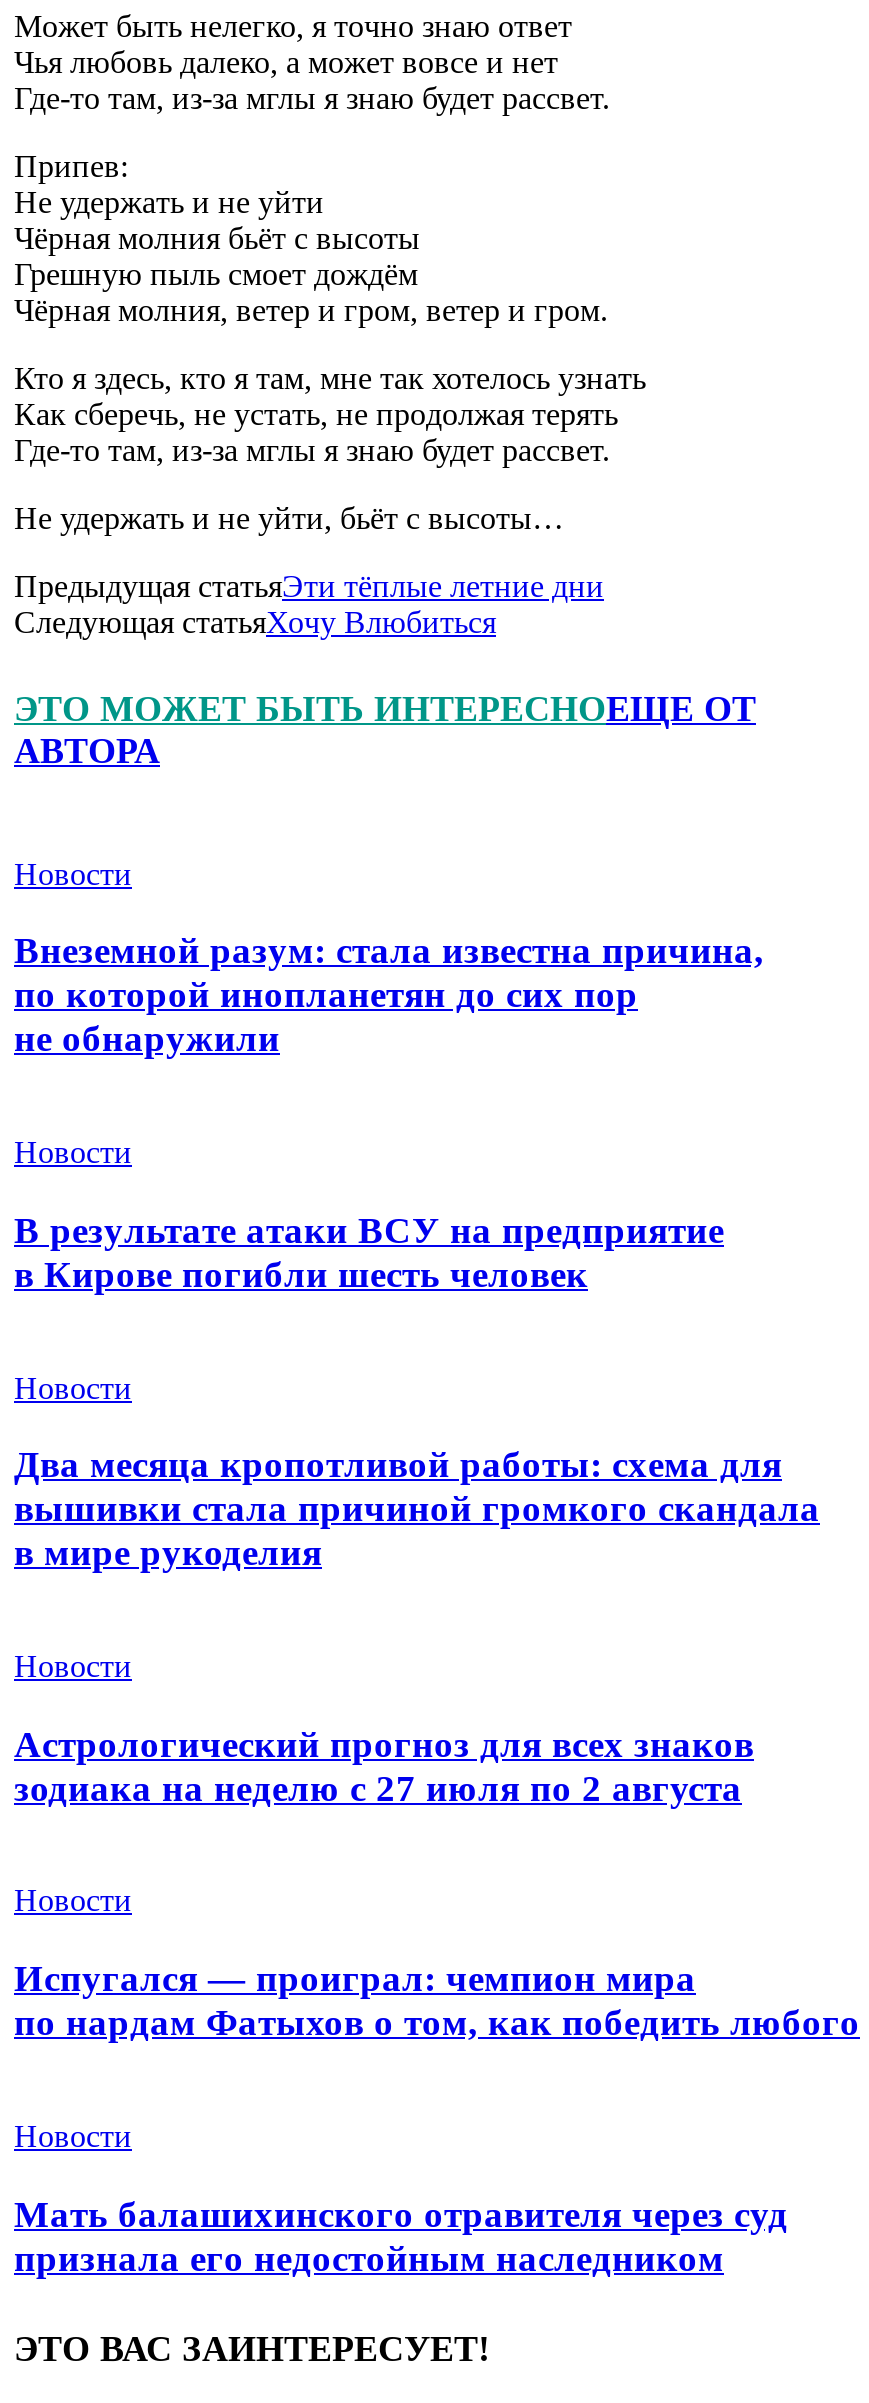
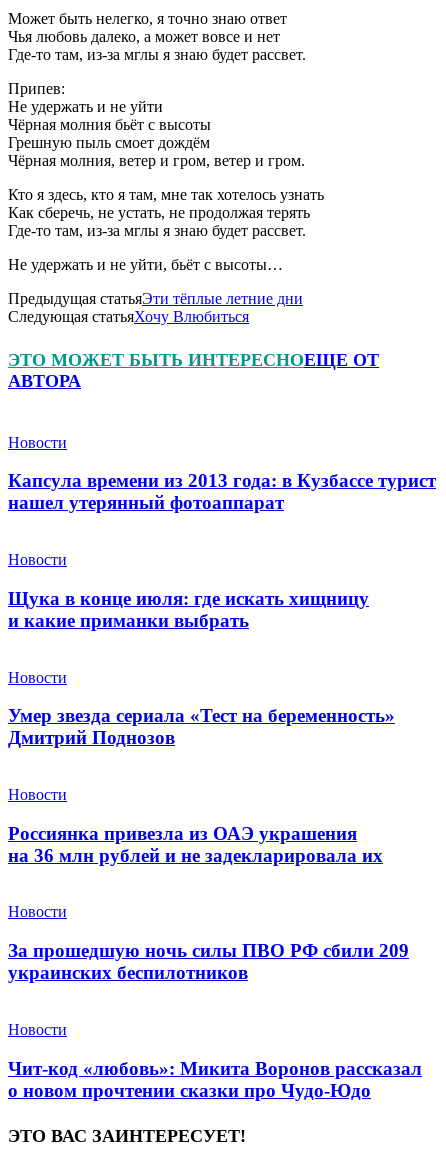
- Внеземной разум: стала известна причина,
- по которой инопланетян до сих пор
- не обнаружили
+ Капсула времени из 2013 года: в Кузбассе турист
+ нашел утерянный фотоаппарат

- В результате атаки ВСУ на предприятие
- в Кирове погибли шесть человек
+ Щука в конце июля: где искать хищницу
+ и какие приманки выбрать

- Два месяца кропотливой работы: схема для
- вышивки стала причиной громкого скандала
- в мире рукоделия
+ Умер звезда сериала «Тест на беременность»
+ Дмитрий Поднозов

- Астрологический прогноз для всех знаков
- зодиака на неделю с 27 июля по 2 августа
+ Россиянка привезла из ОАЭ украшения
+ на 36 млн рублей и не задекларировала их

- Испугался — проиграл: чемпион мира
- по нардам Фатыхов о том, как победить любого
+ За прошедшую ночь силы ПВО РФ сбили 209
+ украинских беспилотников

- Мать балашихинского отравителя через суд
- признала его недостойным наследником
+ Чит-код «любовь»: Микита Воронов рассказал
+ о новом прочтении сказки про Чудо-Юдо
